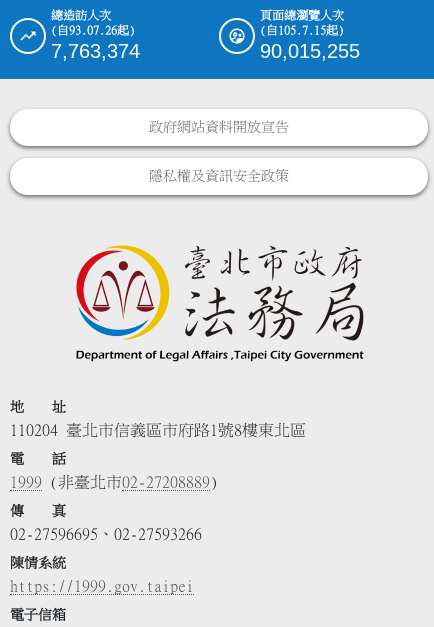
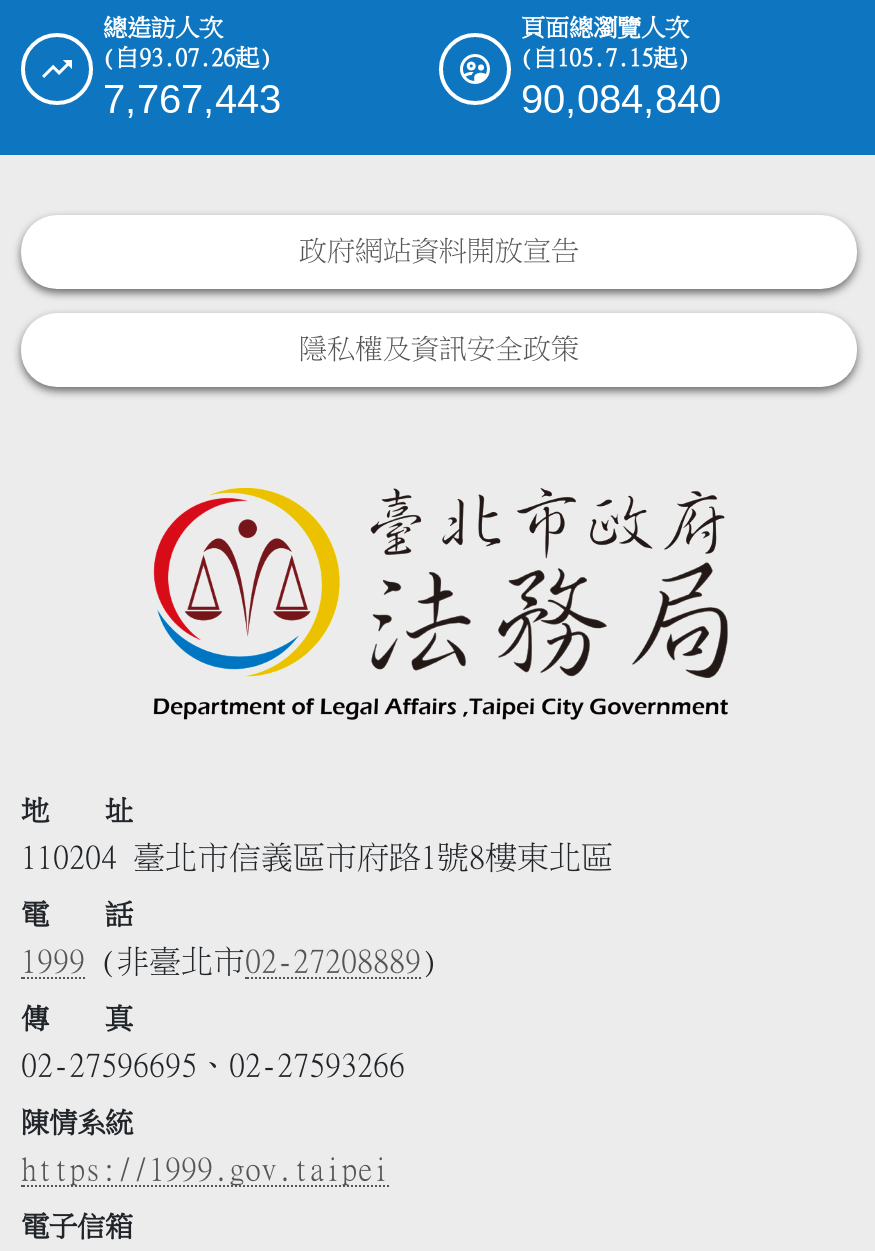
- 7,763,374
+ 7,767,443

- 90,015,255
+ 90,084,840
